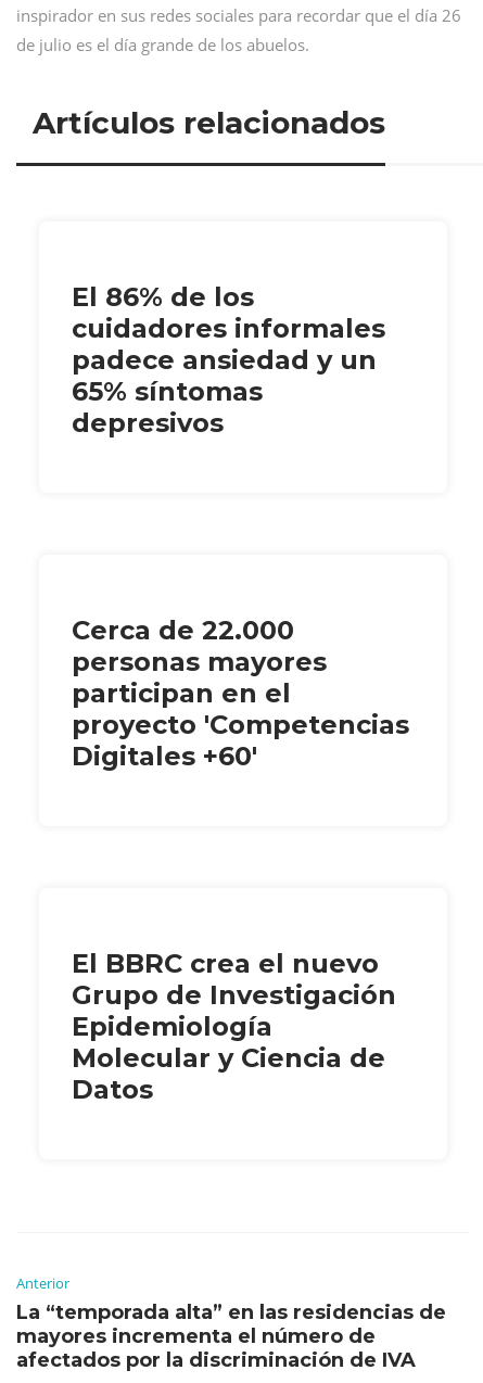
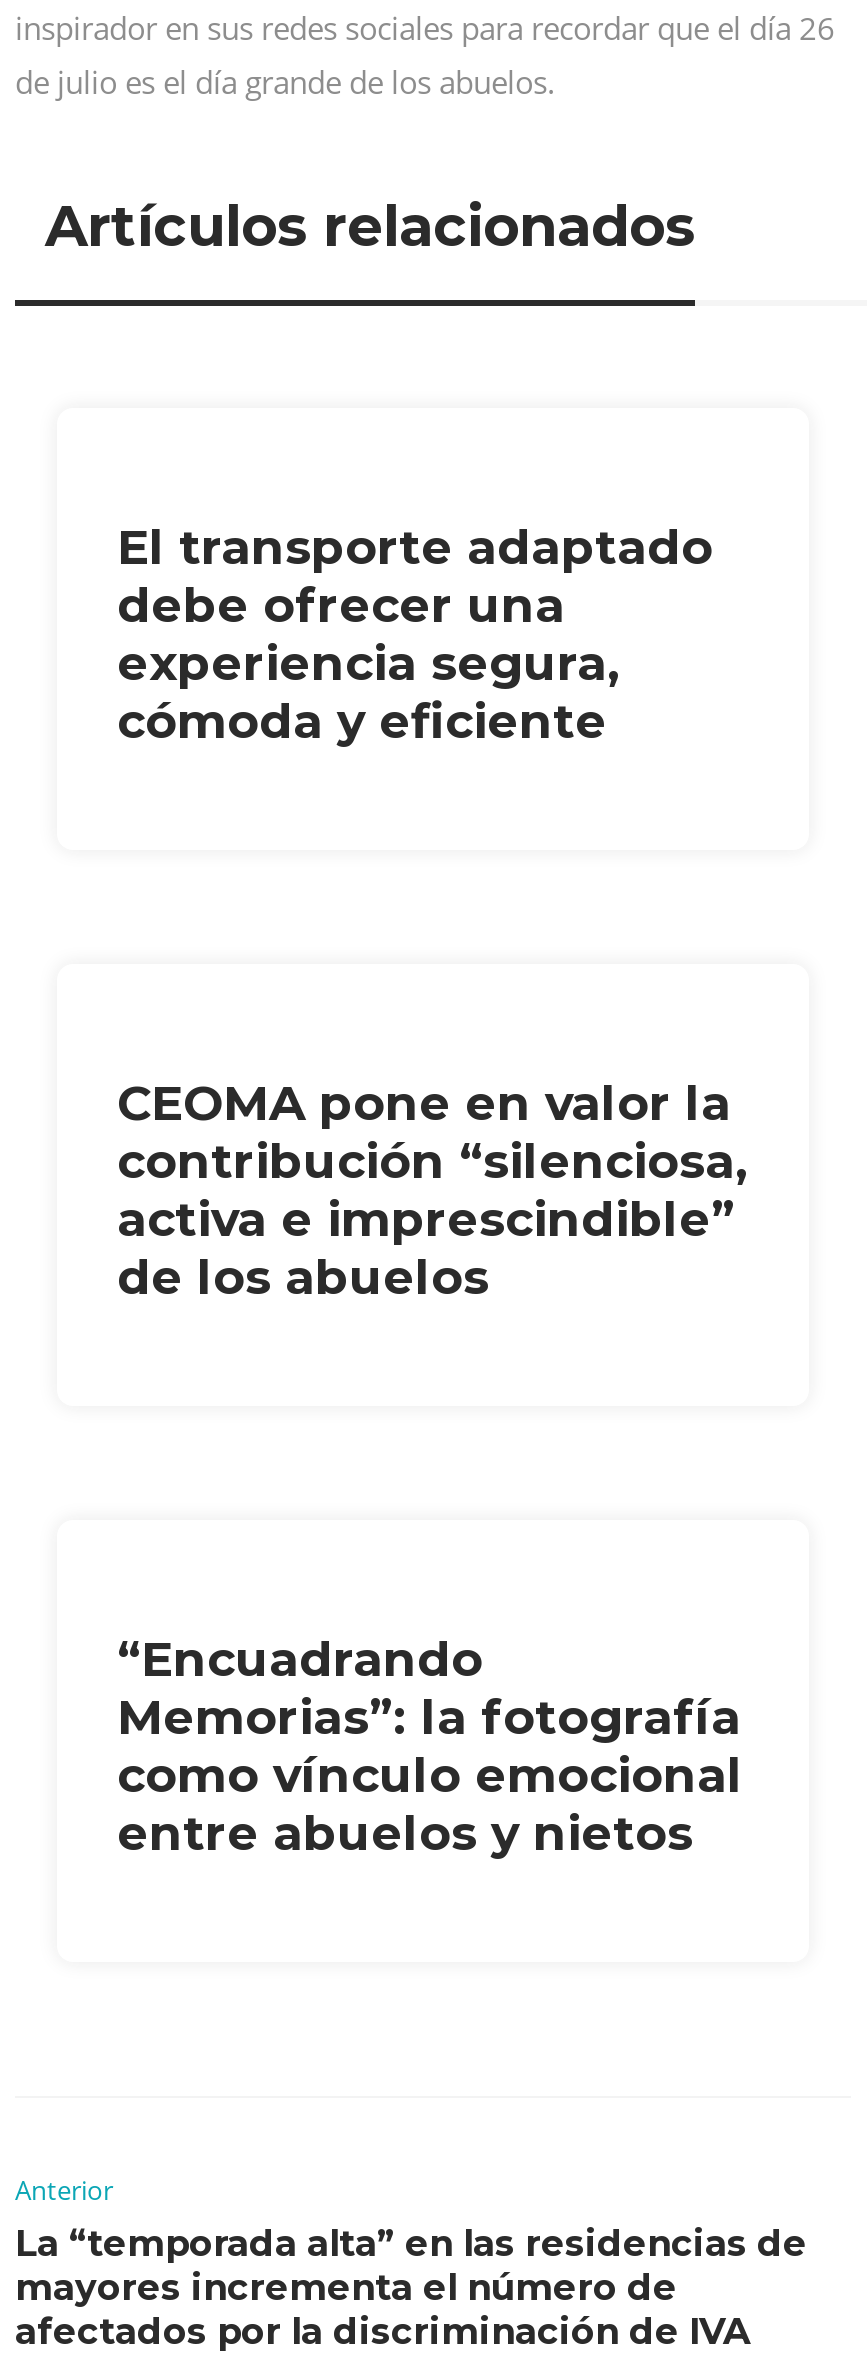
- El 86% de los
- cuidadores informales
- padece ansiedad y un
- 65% síntomas
- depresivos
+ El transporte adaptado
+ debe ofrecer una
+ experiencia segura,
+ cómoda y eficiente

- Cerca de 22.000
- personas mayores
- participan en el
- proyecto 'Competencias
- Digitales +60'
+ CEOMA pone en valor la
+ contribución “silenciosa,
+ activa e imprescindible”
+ de los abuelos

- El BBRC crea el nuevo
- Grupo de Investigación
- Epidemiología
- Molecular y Ciencia de
- Datos
+ “Encuadrando
+ Memorias”: la fotografía
+ como vínculo emocional
+ entre abuelos y nietos
